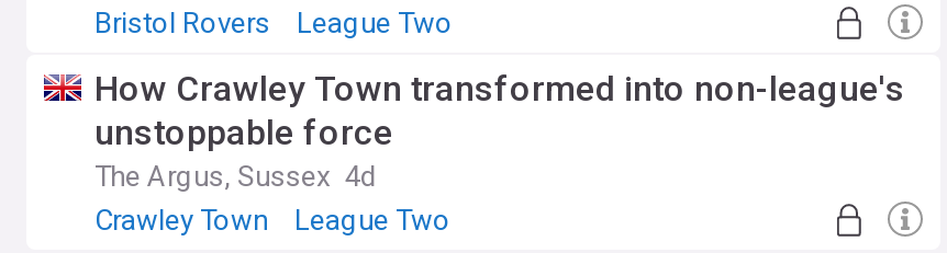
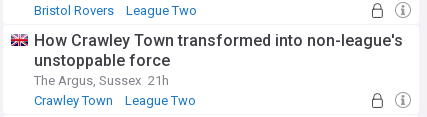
- The Argus, Sussex 4d
+ The Argus, Sussex 21h
